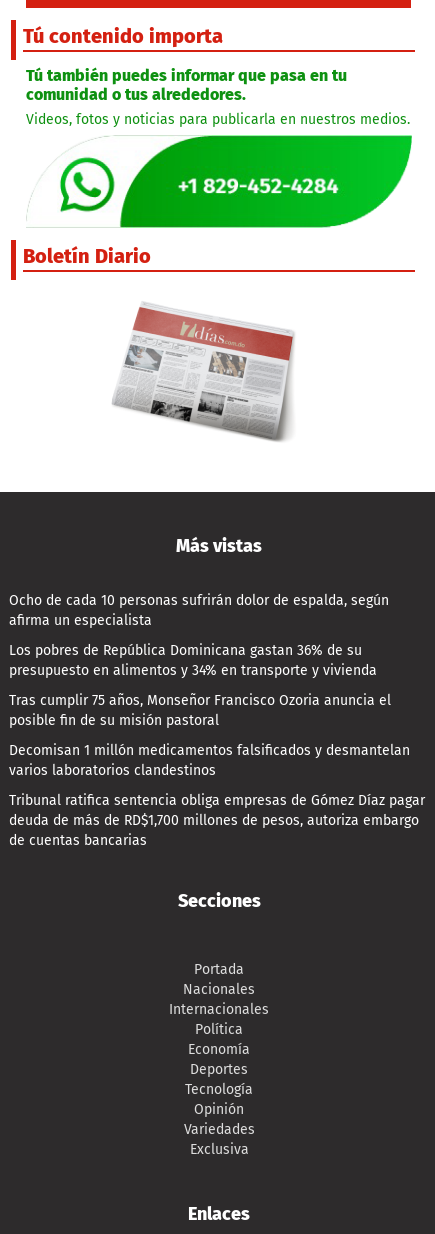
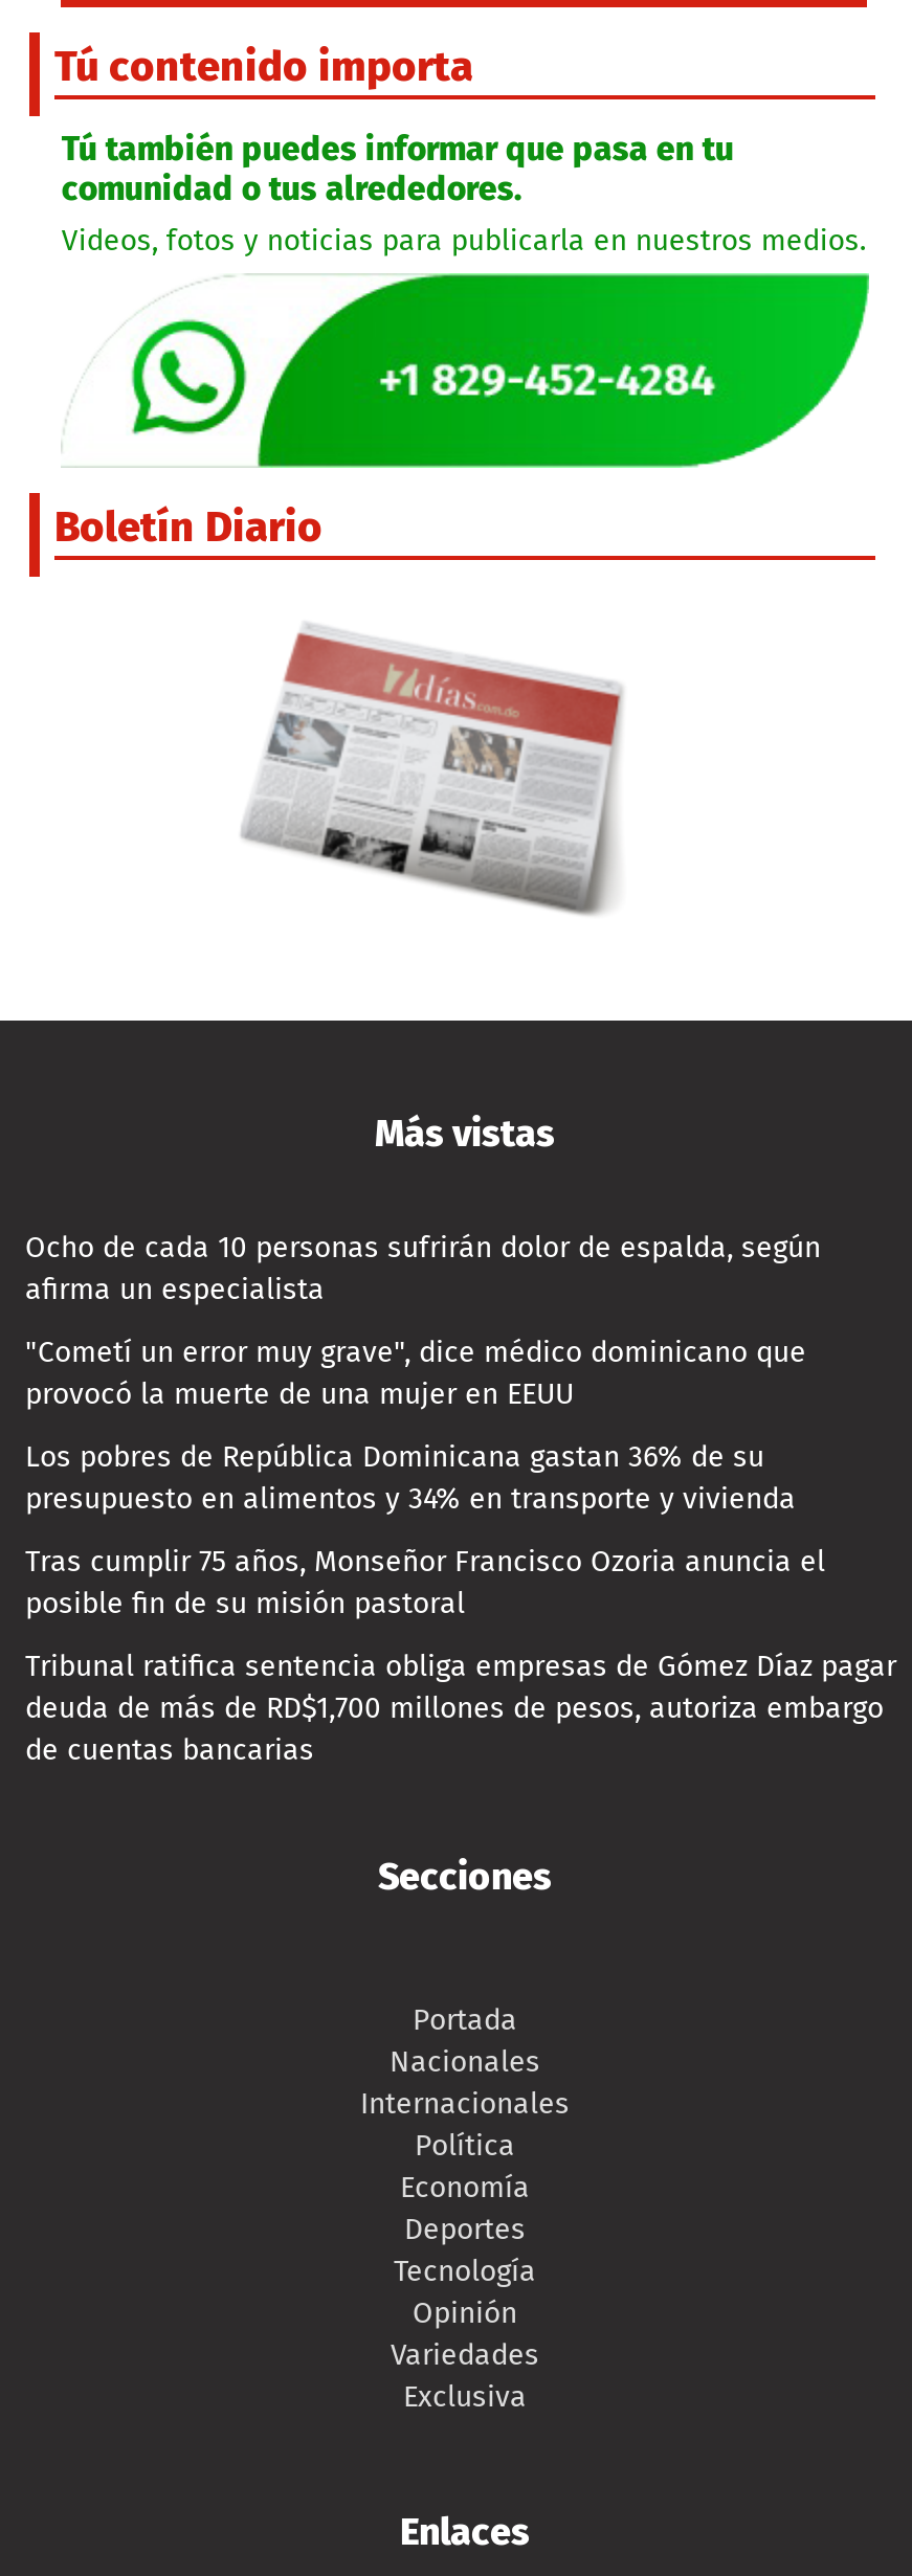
+ "Cometí un error muy grave", dice médico dominicano que
+ provocó la muerte de una mujer en EEUU

moved down: Los pobres de República Dominicana gastan 36% de su | presupuesto en alimentos y 34% en transporte y vivienda | Tras cumplir 75 años, Monseñor Francisco Ozoria anuncia el | posible fin de su misión pastoral

- Decomisan 1 millón medicamentos falsificados y desmantelan
- varios laboratorios clandestinos
